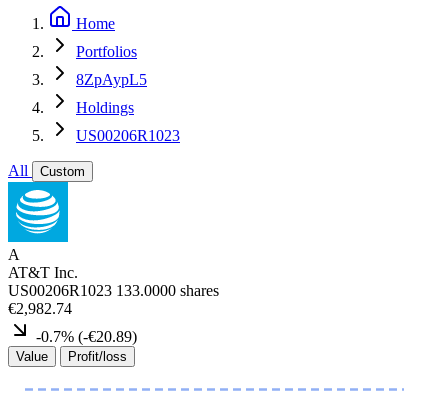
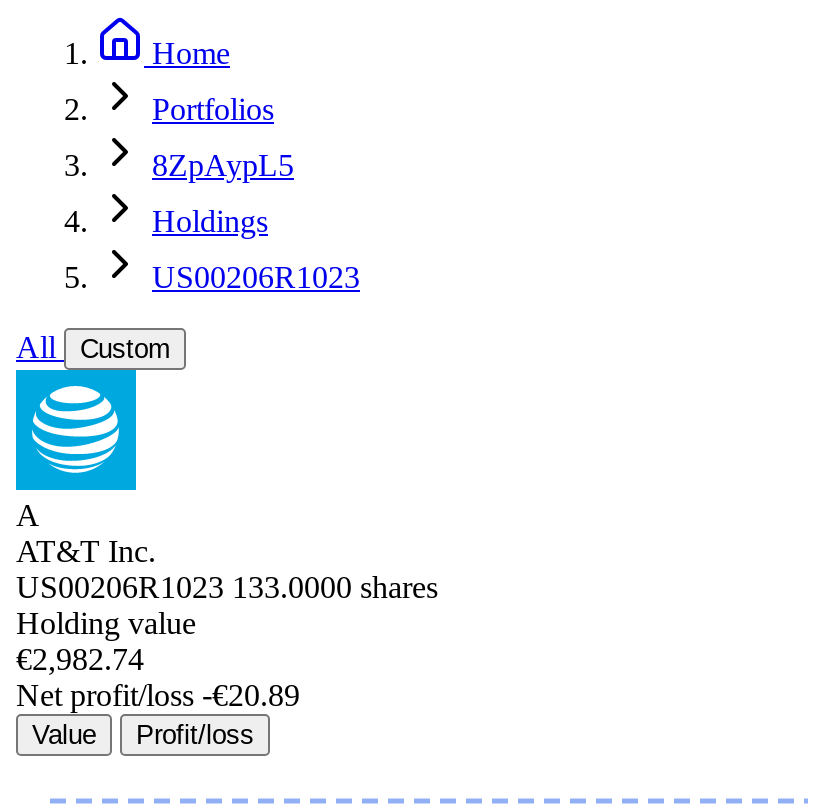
+ Holding value

- -0.7% (-€20.89)
+ Net profit/loss -€20.89
